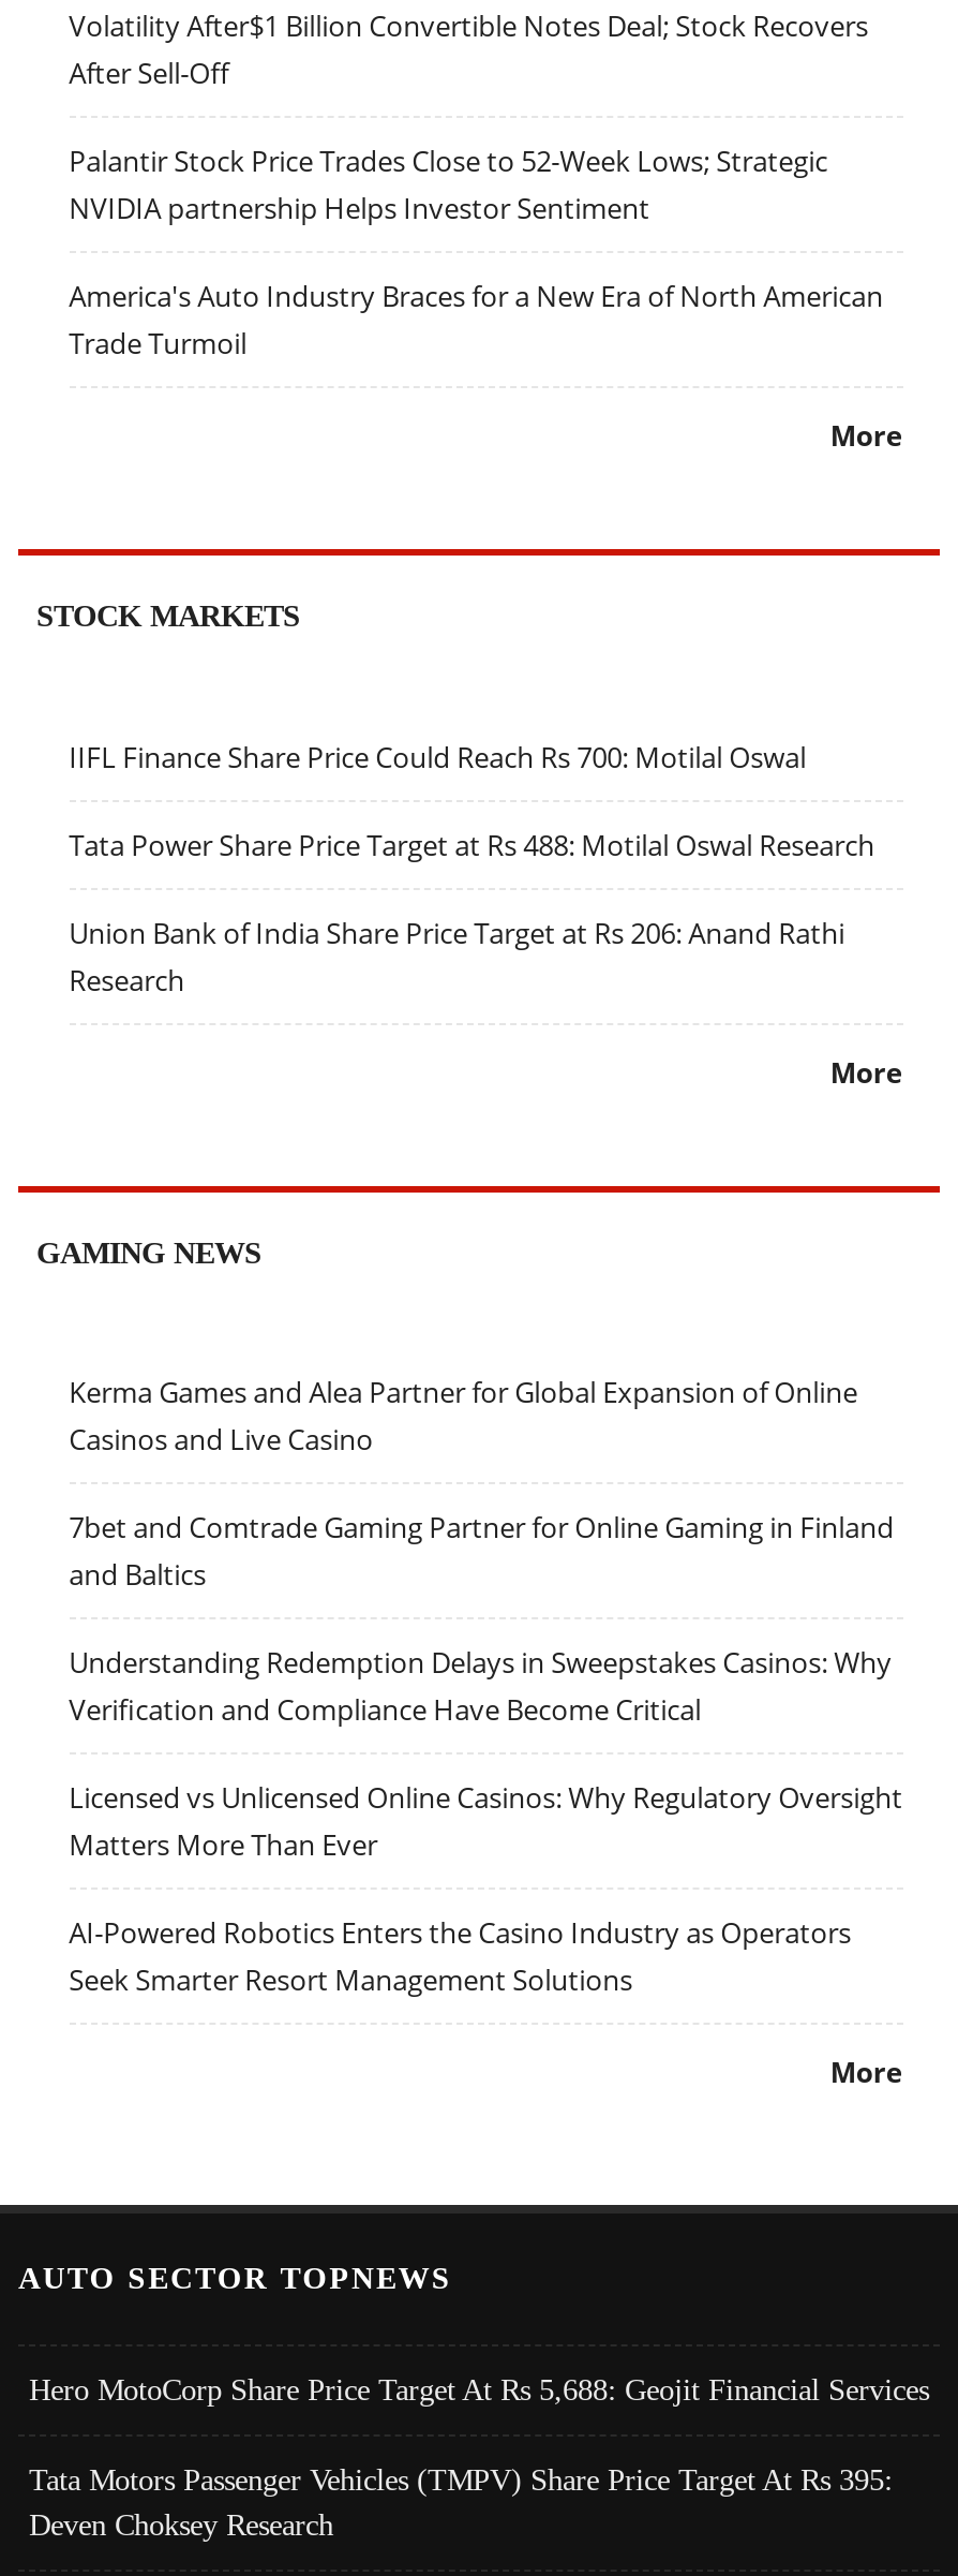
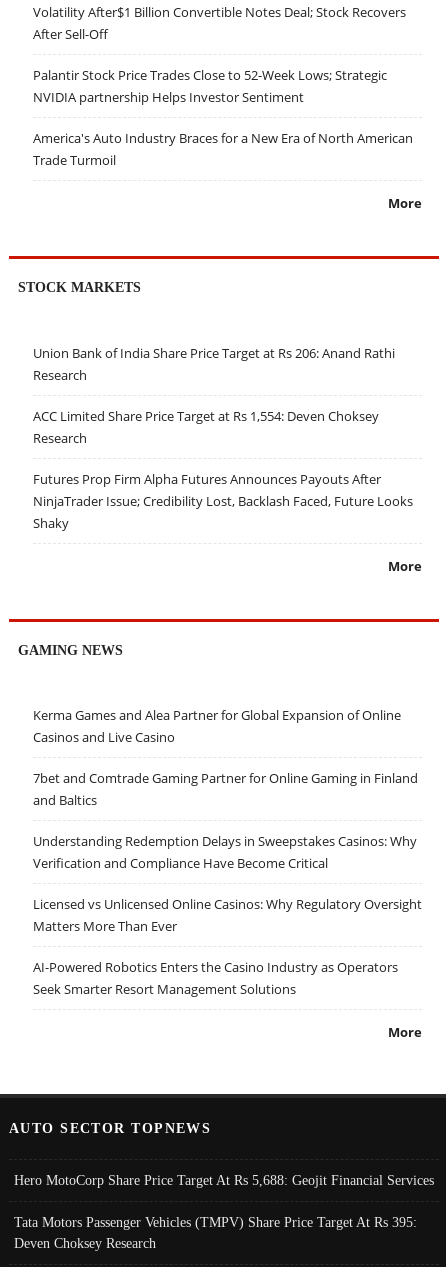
- IIFL Finance Share Price Could Reach Rs 700: Motilal Oswal
- Tata Power Share Price Target at Rs 488: Motilal Oswal Research

moved up: Union Bank of India Share Price Target at Rs 206: Anand Rathi | Research

+ ACC Limited Share Price Target at Rs 1,554: Deven Choksey
+ Research
+ Futures Prop Firm Alpha Futures Announces Payouts After
+ NinjaTrader Issue; Credibility Lost, Backlash Faced, Future Looks
+ Shaky
